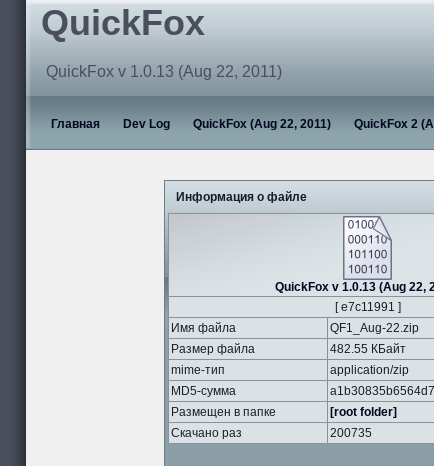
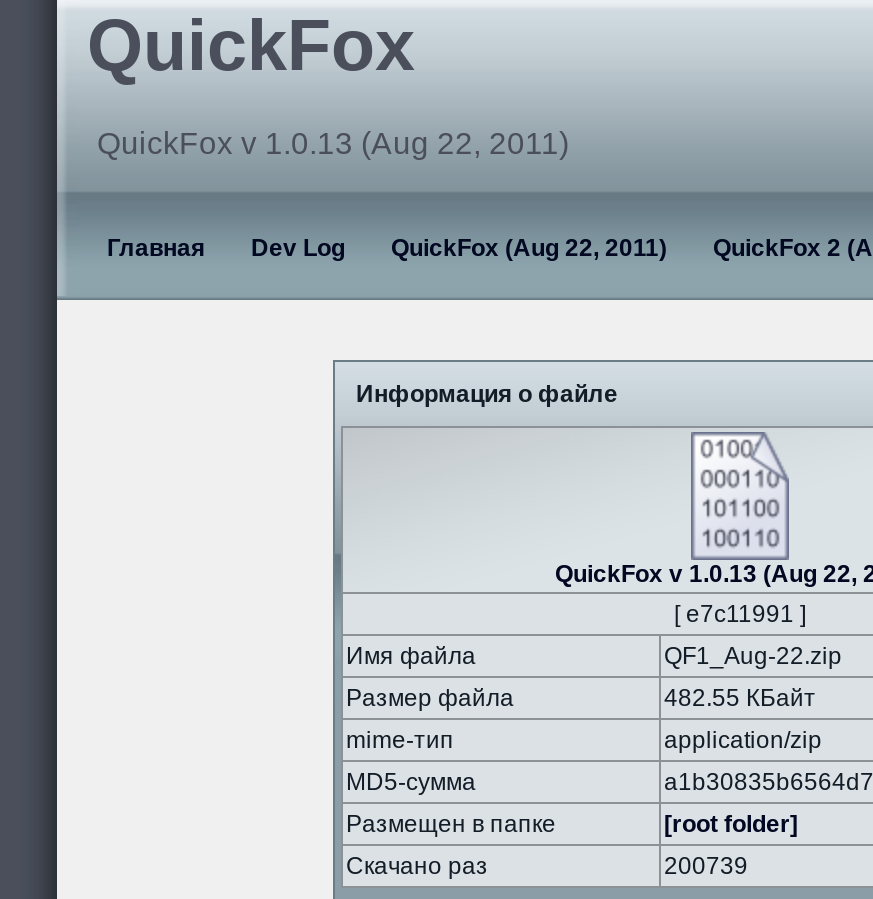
- 200735
+ 200739
